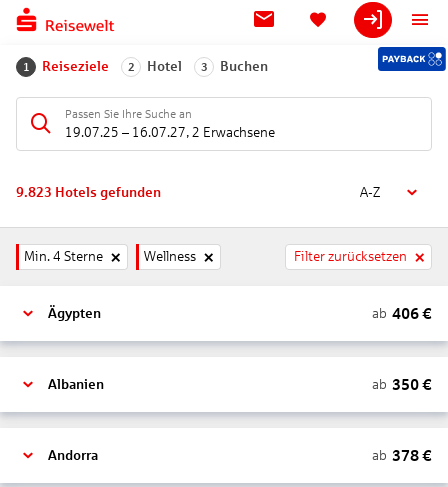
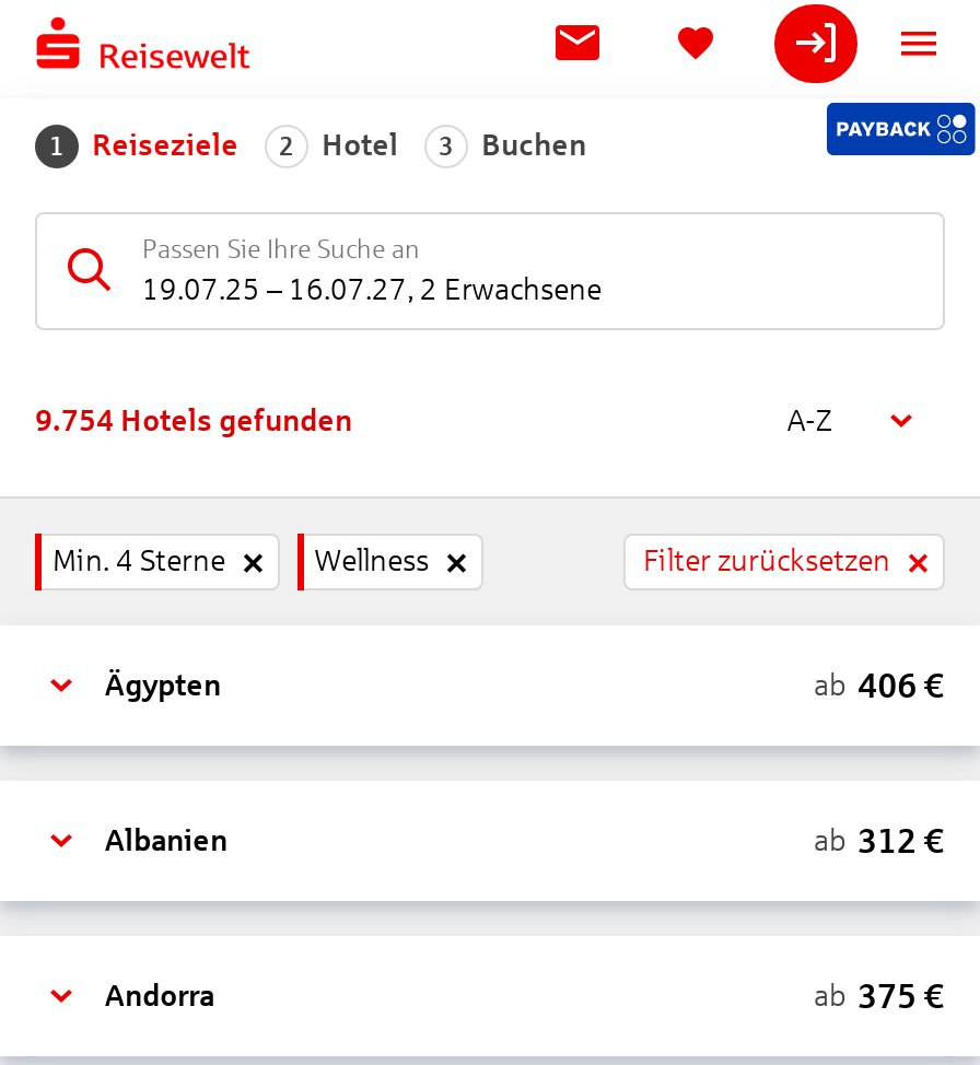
- 9.823 Hotels gefunden
+ 9.754 Hotels gefunden

- ab 350 €
+ ab 312 €

- ab 378 €
+ ab 375 €
